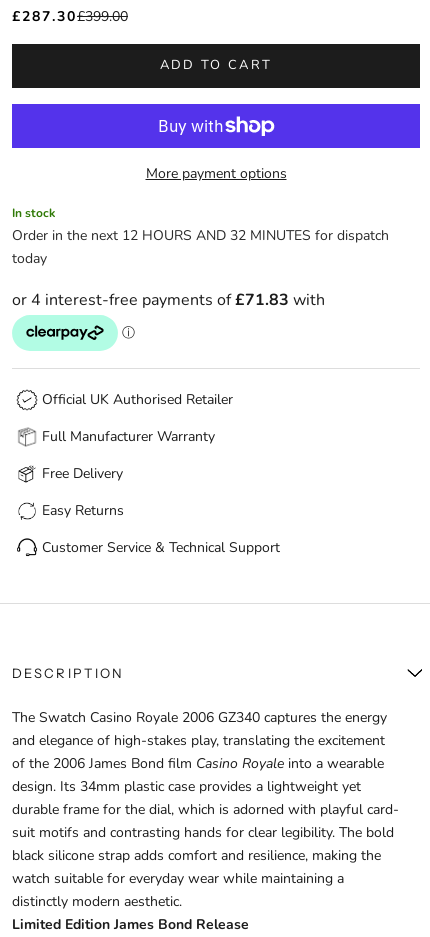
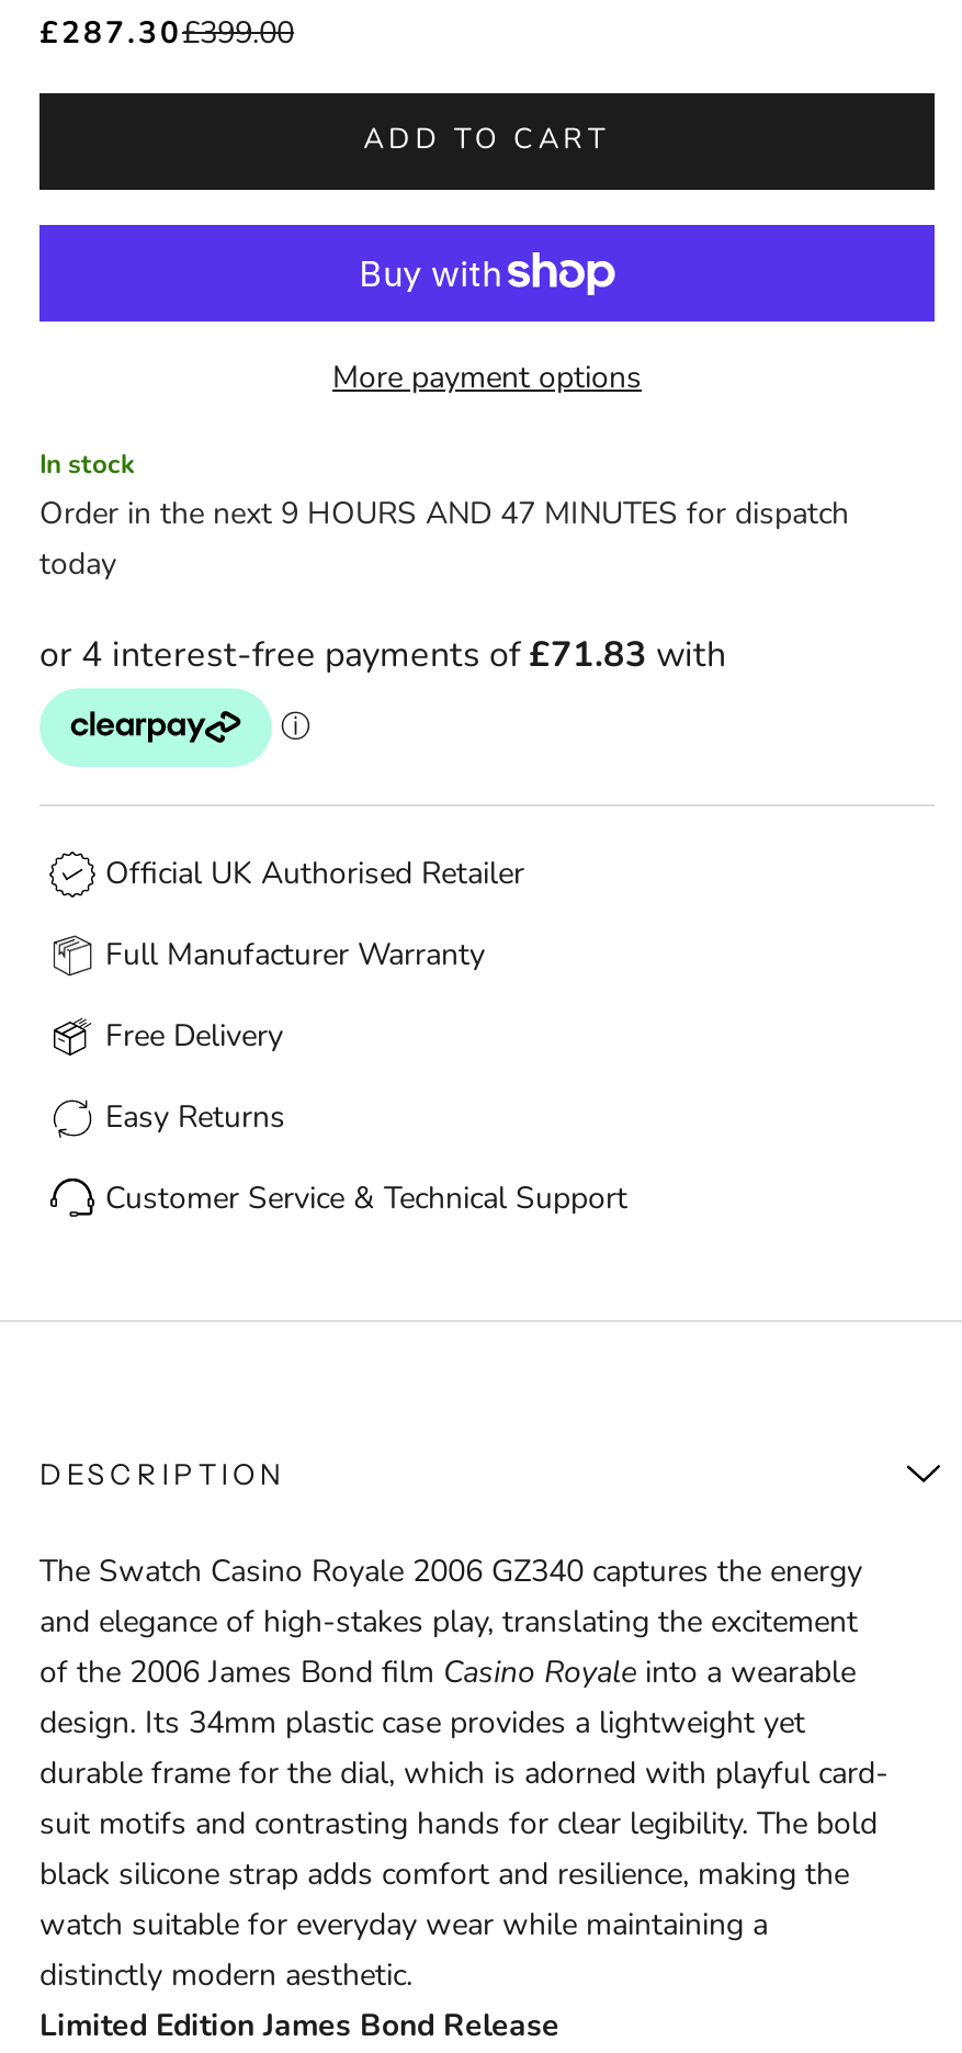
- Order in the next 12 HOURS AND 32 MINUTES for dispatch
+ Order in the next 9 HOURS AND 47 MINUTES for dispatch
